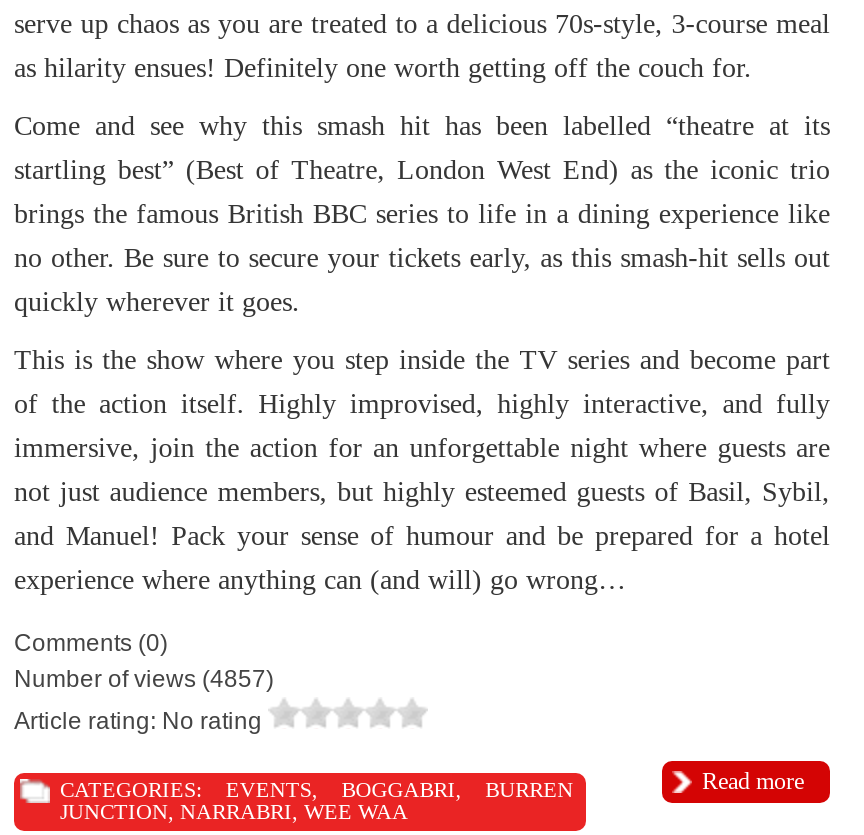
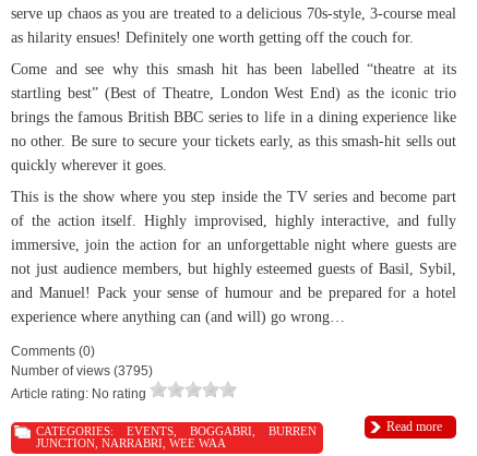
- Number of views (4857)
+ Number of views (3795)
